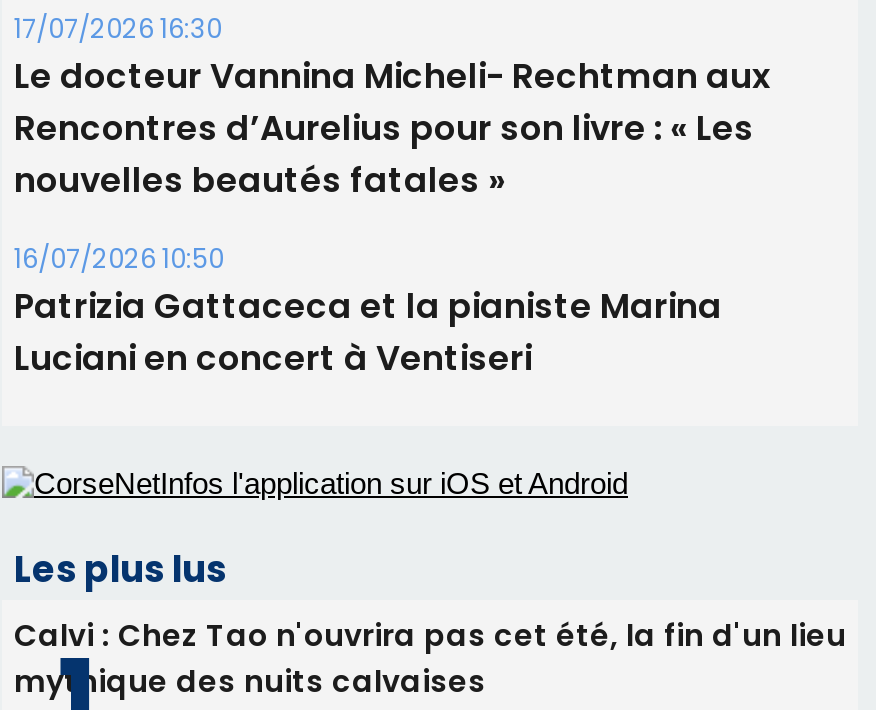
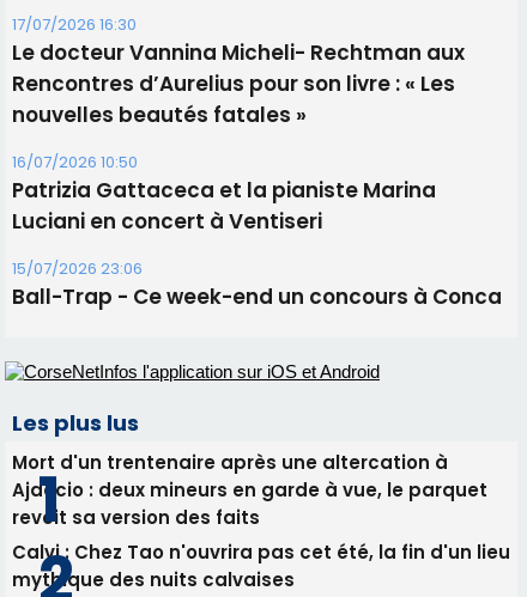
+ 15/07/2026 23:06
+ Ball-Trap - Ce week-end un concours à Conca

+ Mort d'un trentenaire après une altercation à
+ Ajaccio : deux mineurs en garde à vue, le parquet
+ revoit sa version des faits
